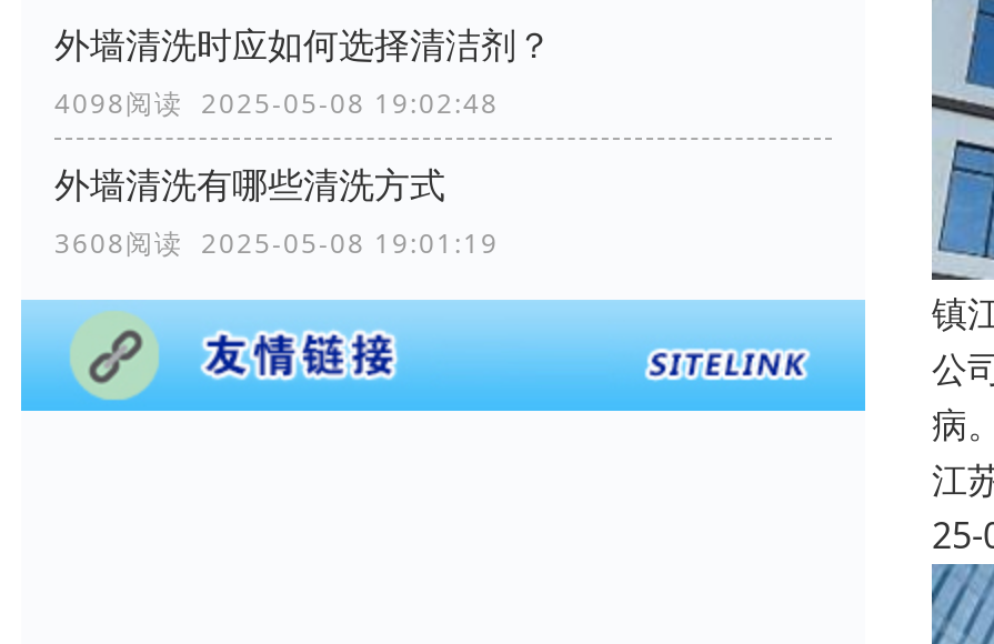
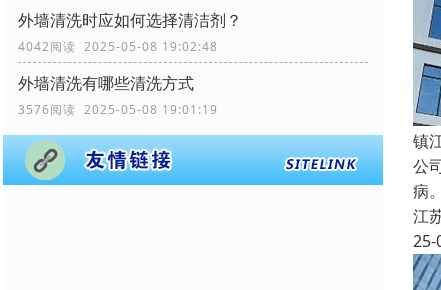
- 4098阅读 2025-05-08 19:02:48
+ 4042阅读 2025-05-08 19:02:48

- 3608阅读 2025-05-08 19:01:19
+ 3576阅读 2025-05-08 19:01:19
